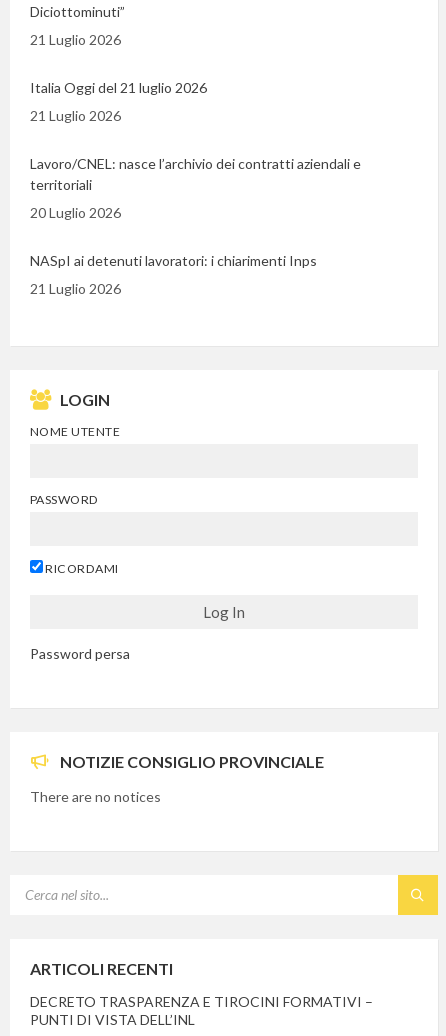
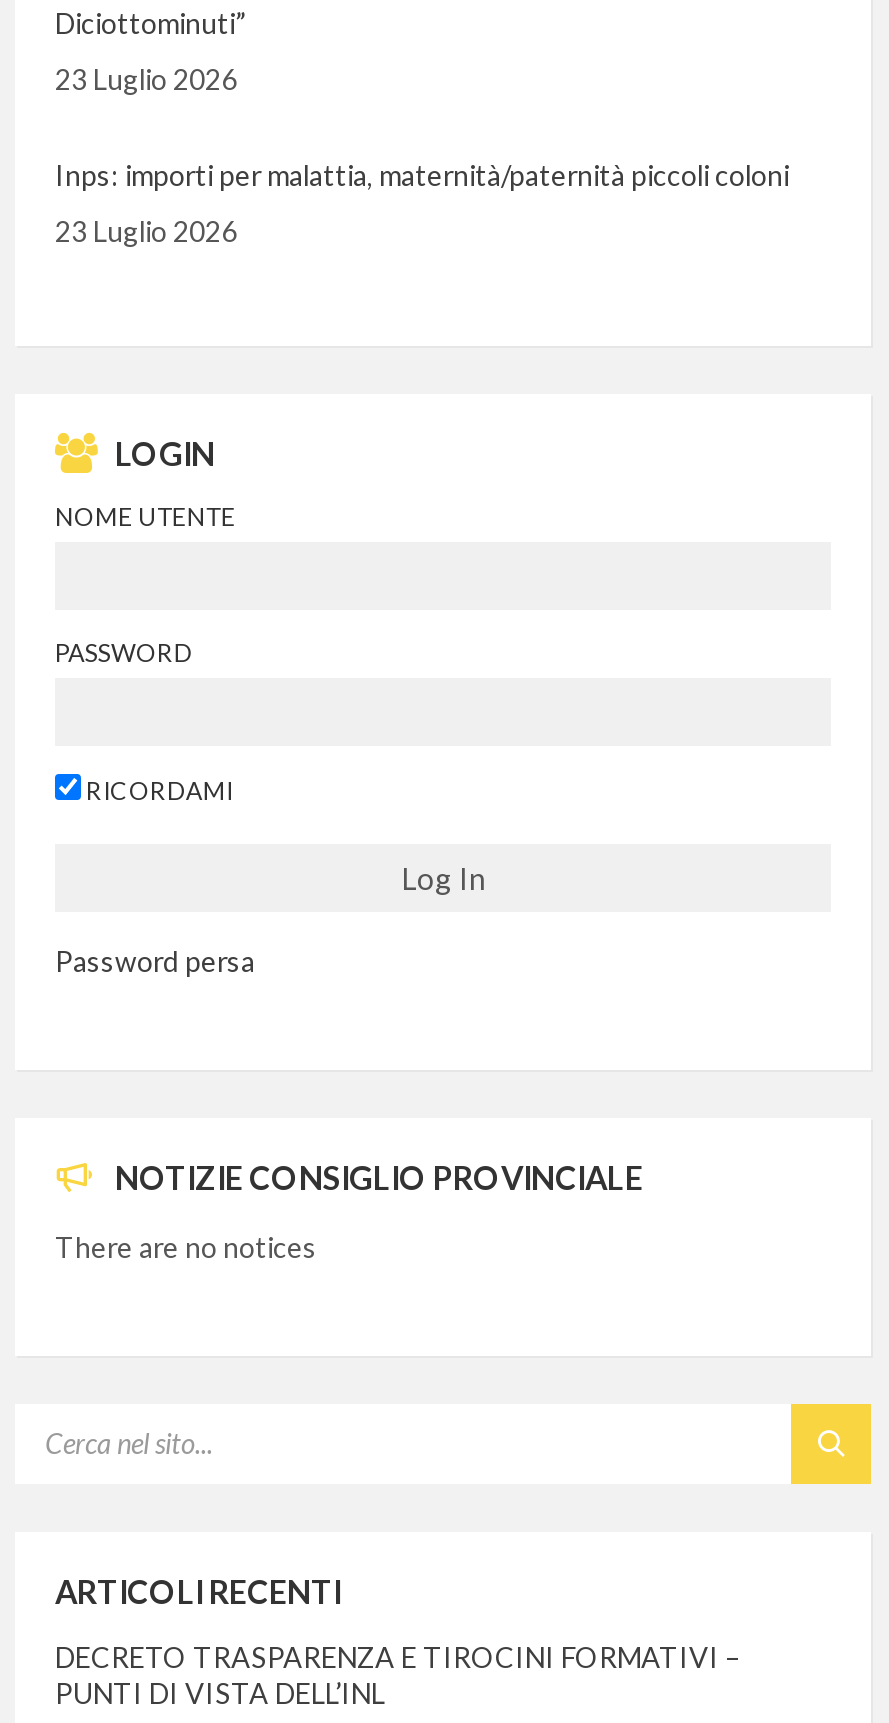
- 21 Luglio 2026
- Italia Oggi del 21 luglio 2026
- 21 Luglio 2026
- Lavoro/CNEL: nasce l’archivio dei contratti aziendali e
- territoriali
- 20 Luglio 2026
- NASpI ai detenuti lavoratori: i chiarimenti Inps
- 21 Luglio 2026
+ 23 Luglio 2026
+ Inps: importi per malattia, maternità/paternità piccoli coloni
+ 23 Luglio 2026
